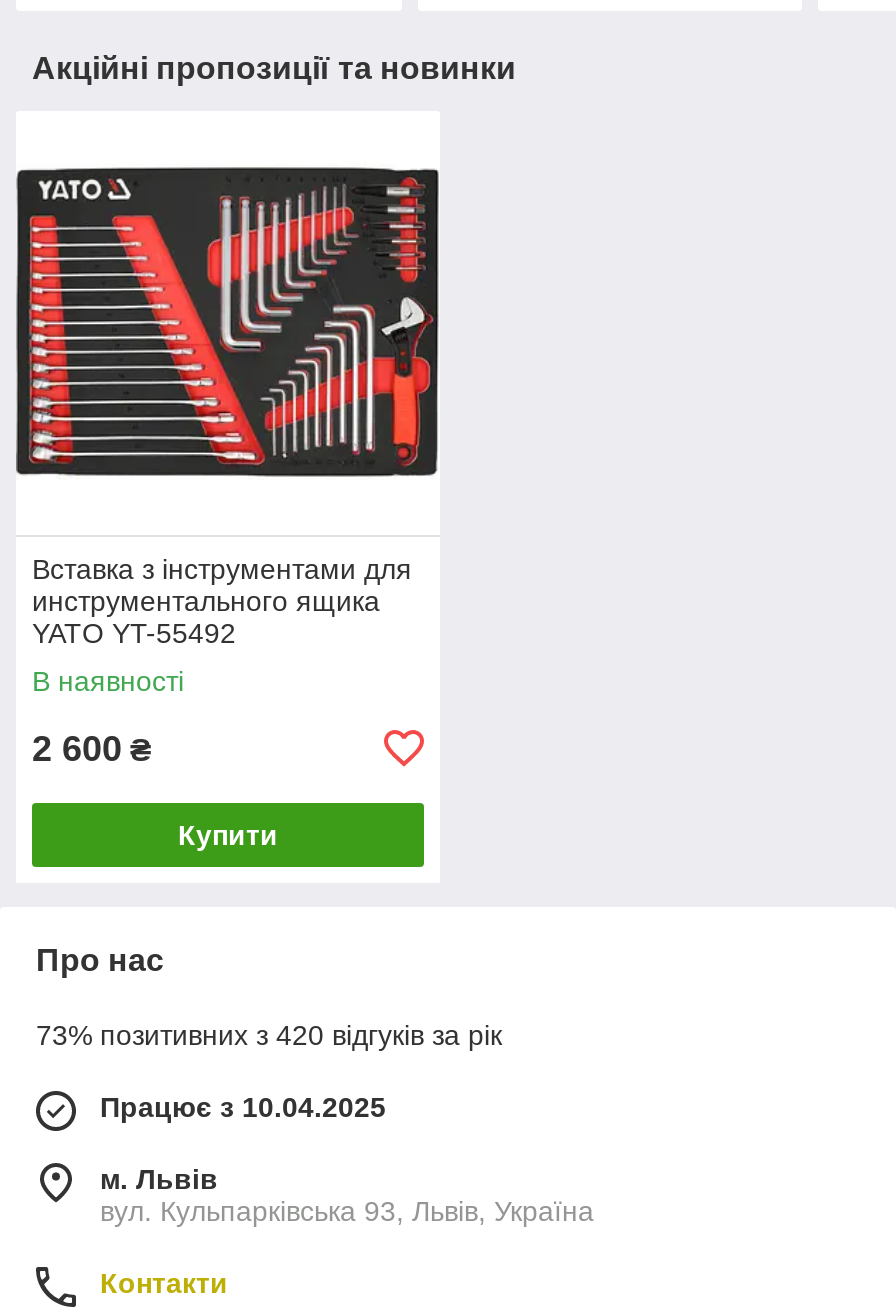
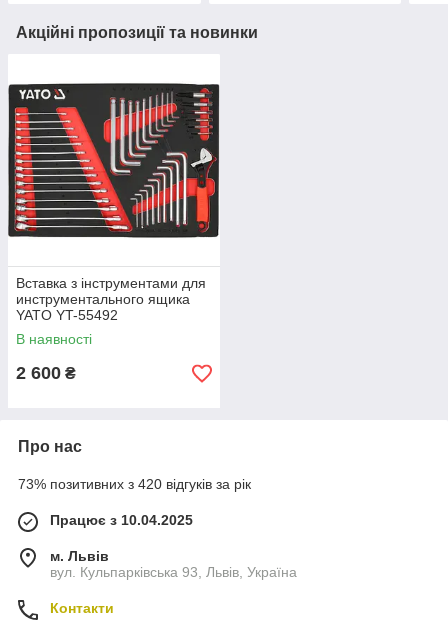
- Купити
